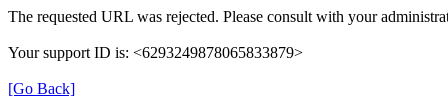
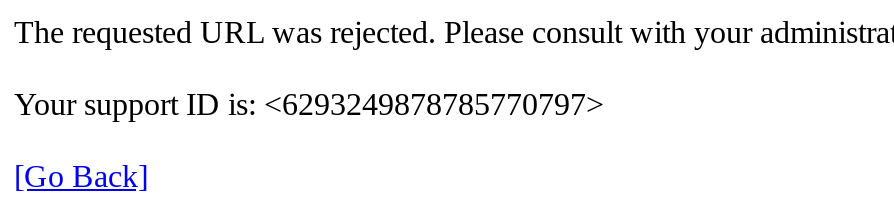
- Your support ID is: <6293249878065833879>
+ Your support ID is: <6293249878785770797>
